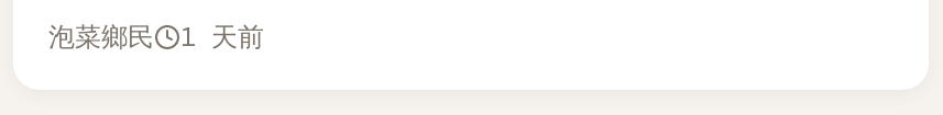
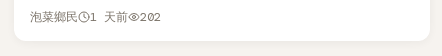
+ 202
